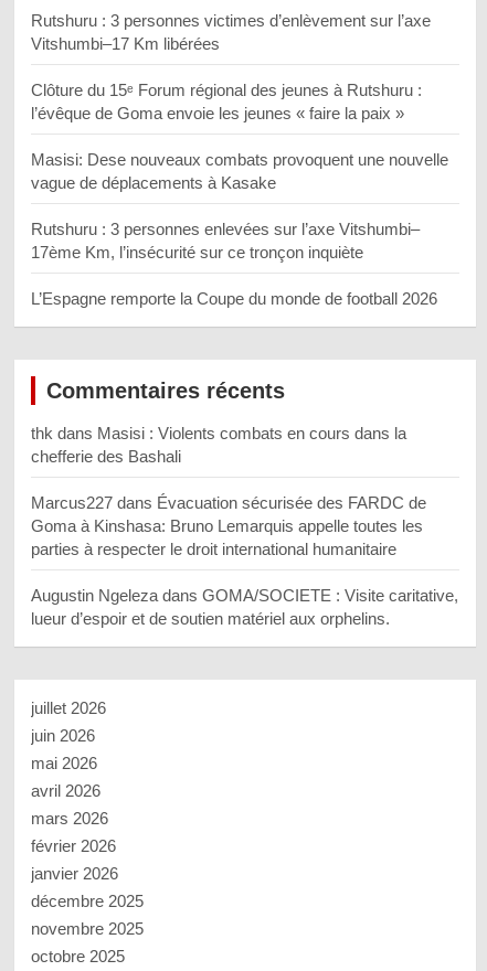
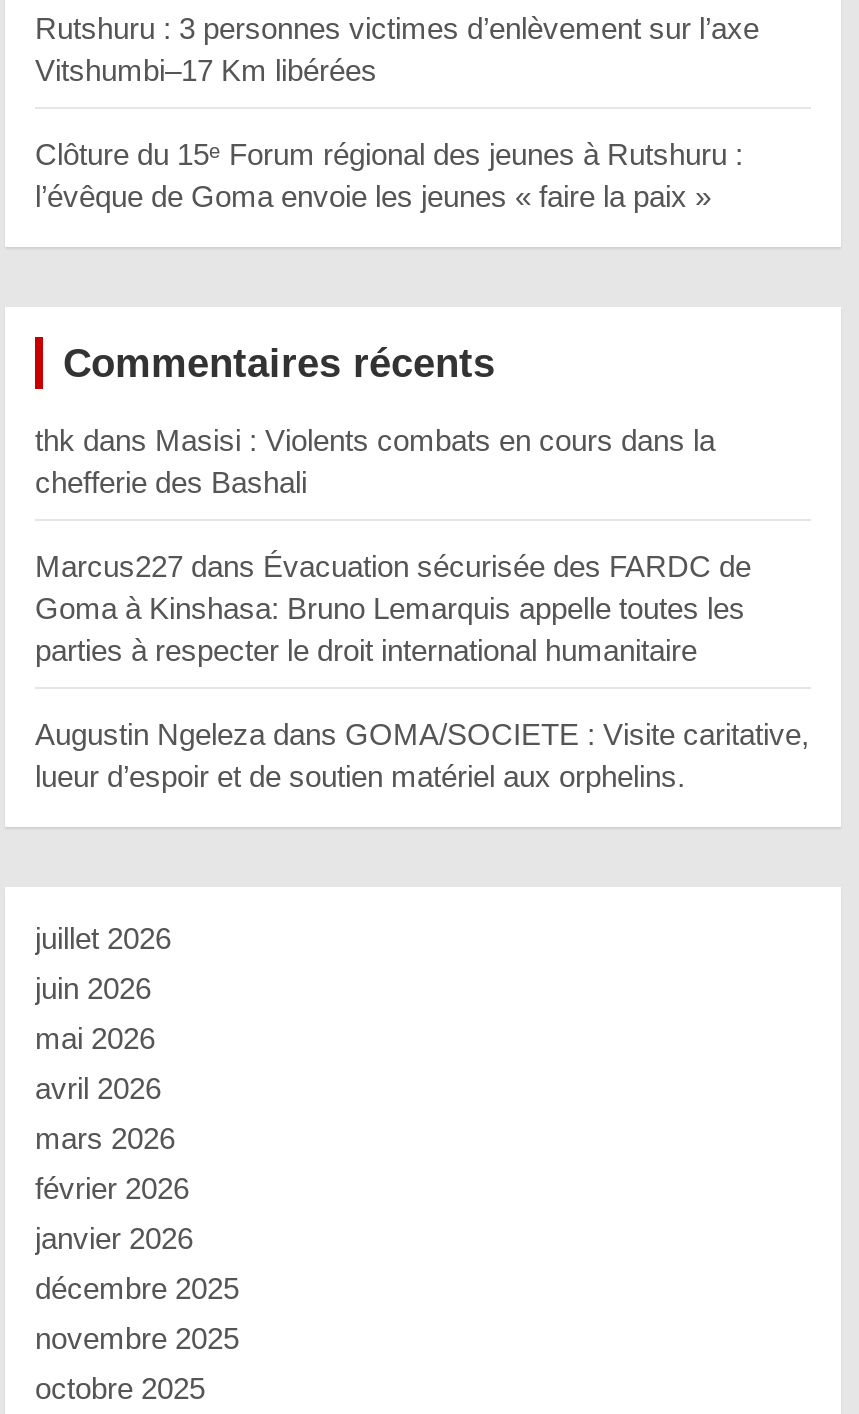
- Masisi: Dese nouveaux combats provoquent une nouvelle
- vague de déplacements à Kasake
- Rutshuru : 3 personnes enlevées sur l’axe Vitshumbi–
- 17ème Km, l’insécurité sur ce tronçon inquiète
- L’Espagne remporte la Coupe du monde de football 2026
